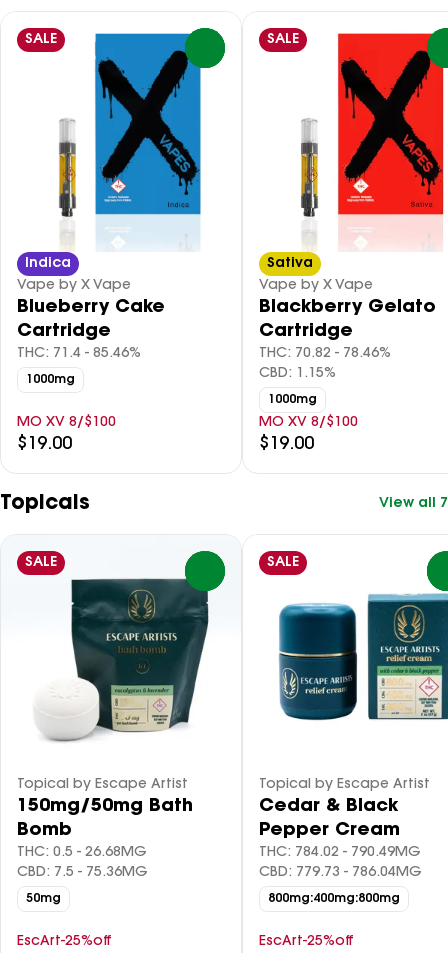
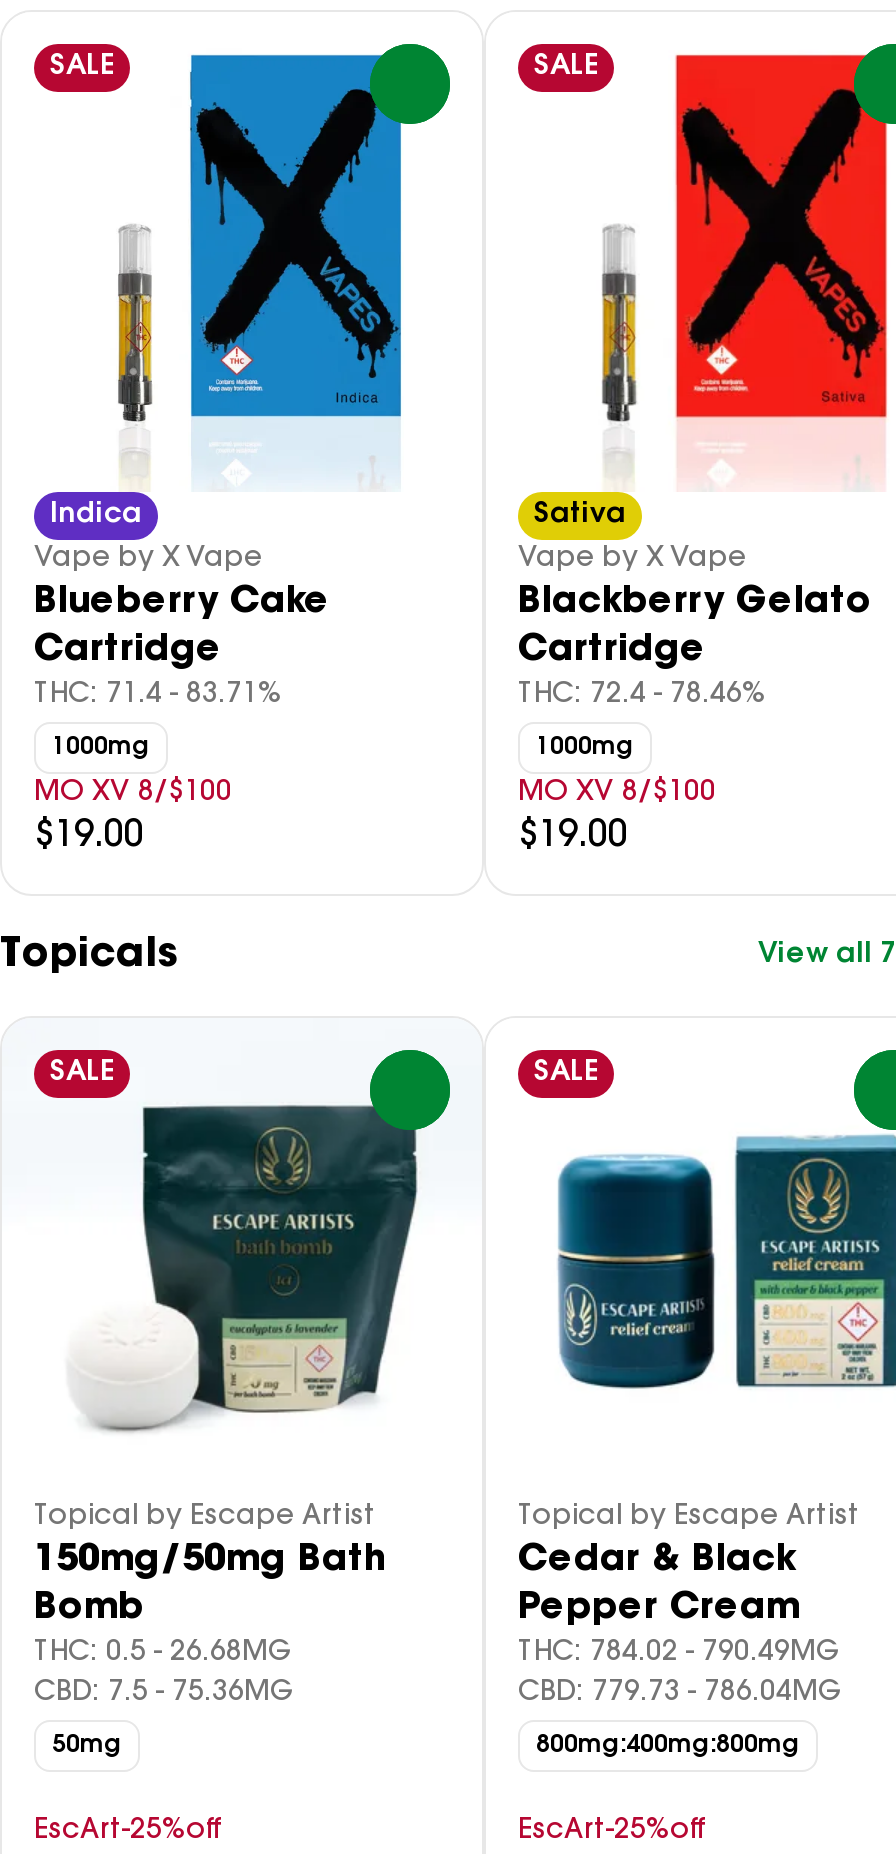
- THC: 71.4 - 85.46%
+ THC: 71.4 - 83.71%

- THC: 70.82 - 78.46%
- CBD: 1.15%
+ THC: 72.4 - 78.46%
